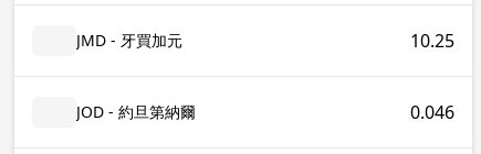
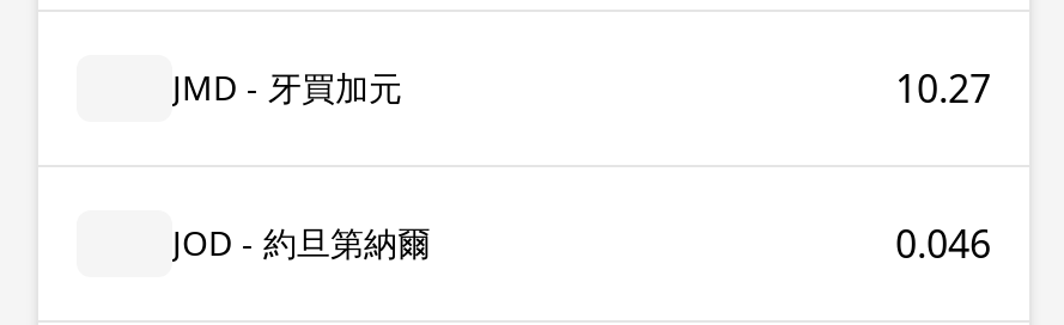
- 10.25
+ 10.27
